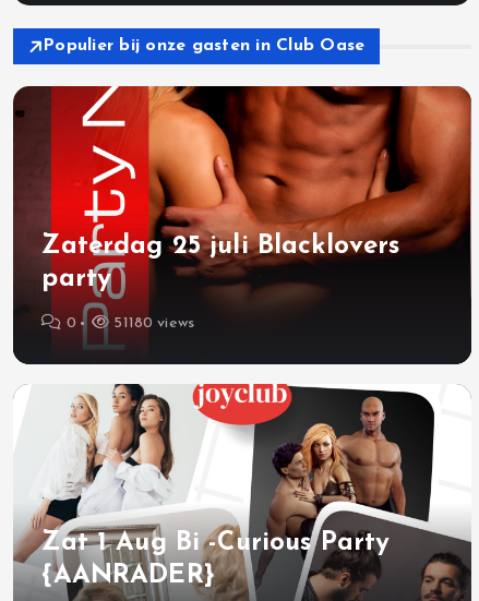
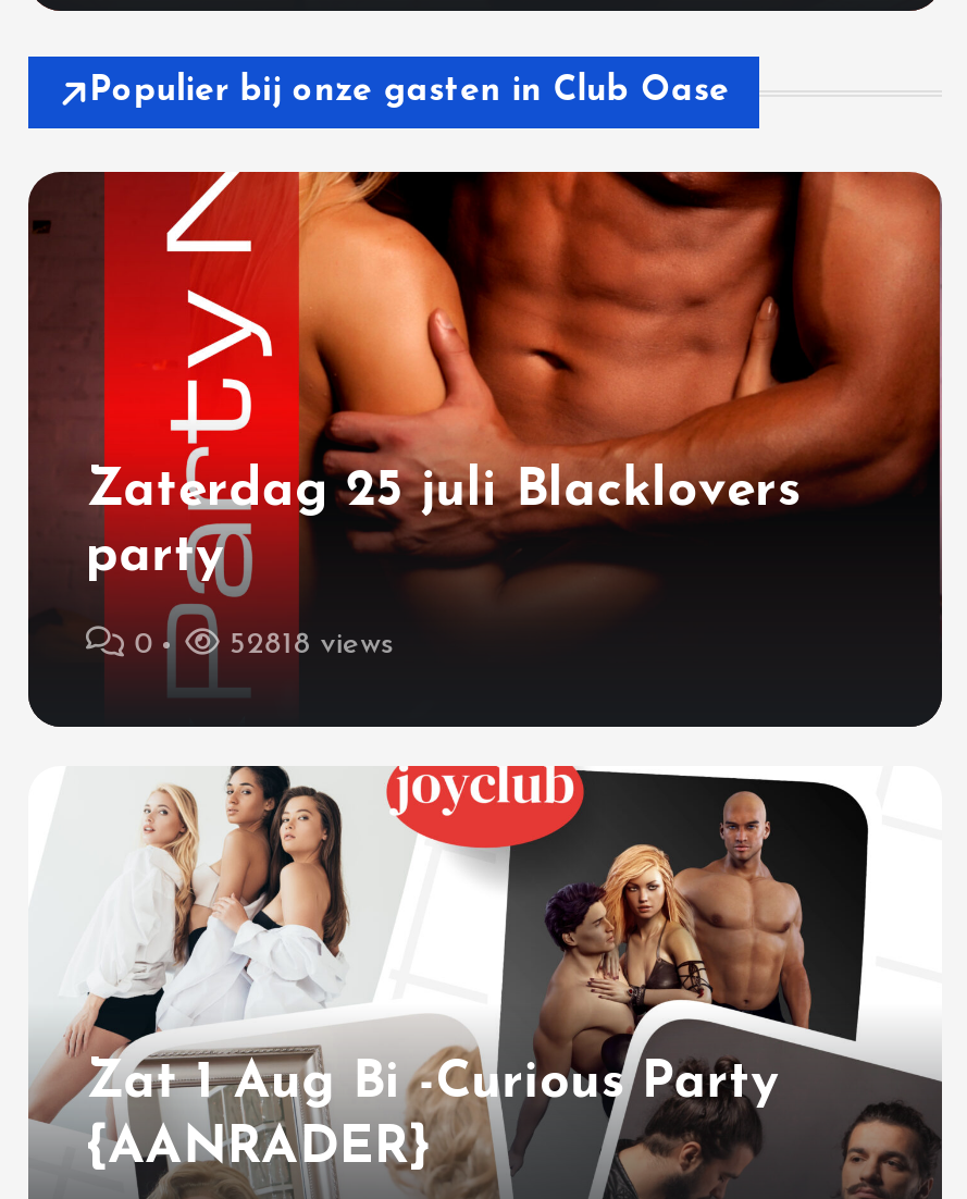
- 51180 views
+ 52818 views
